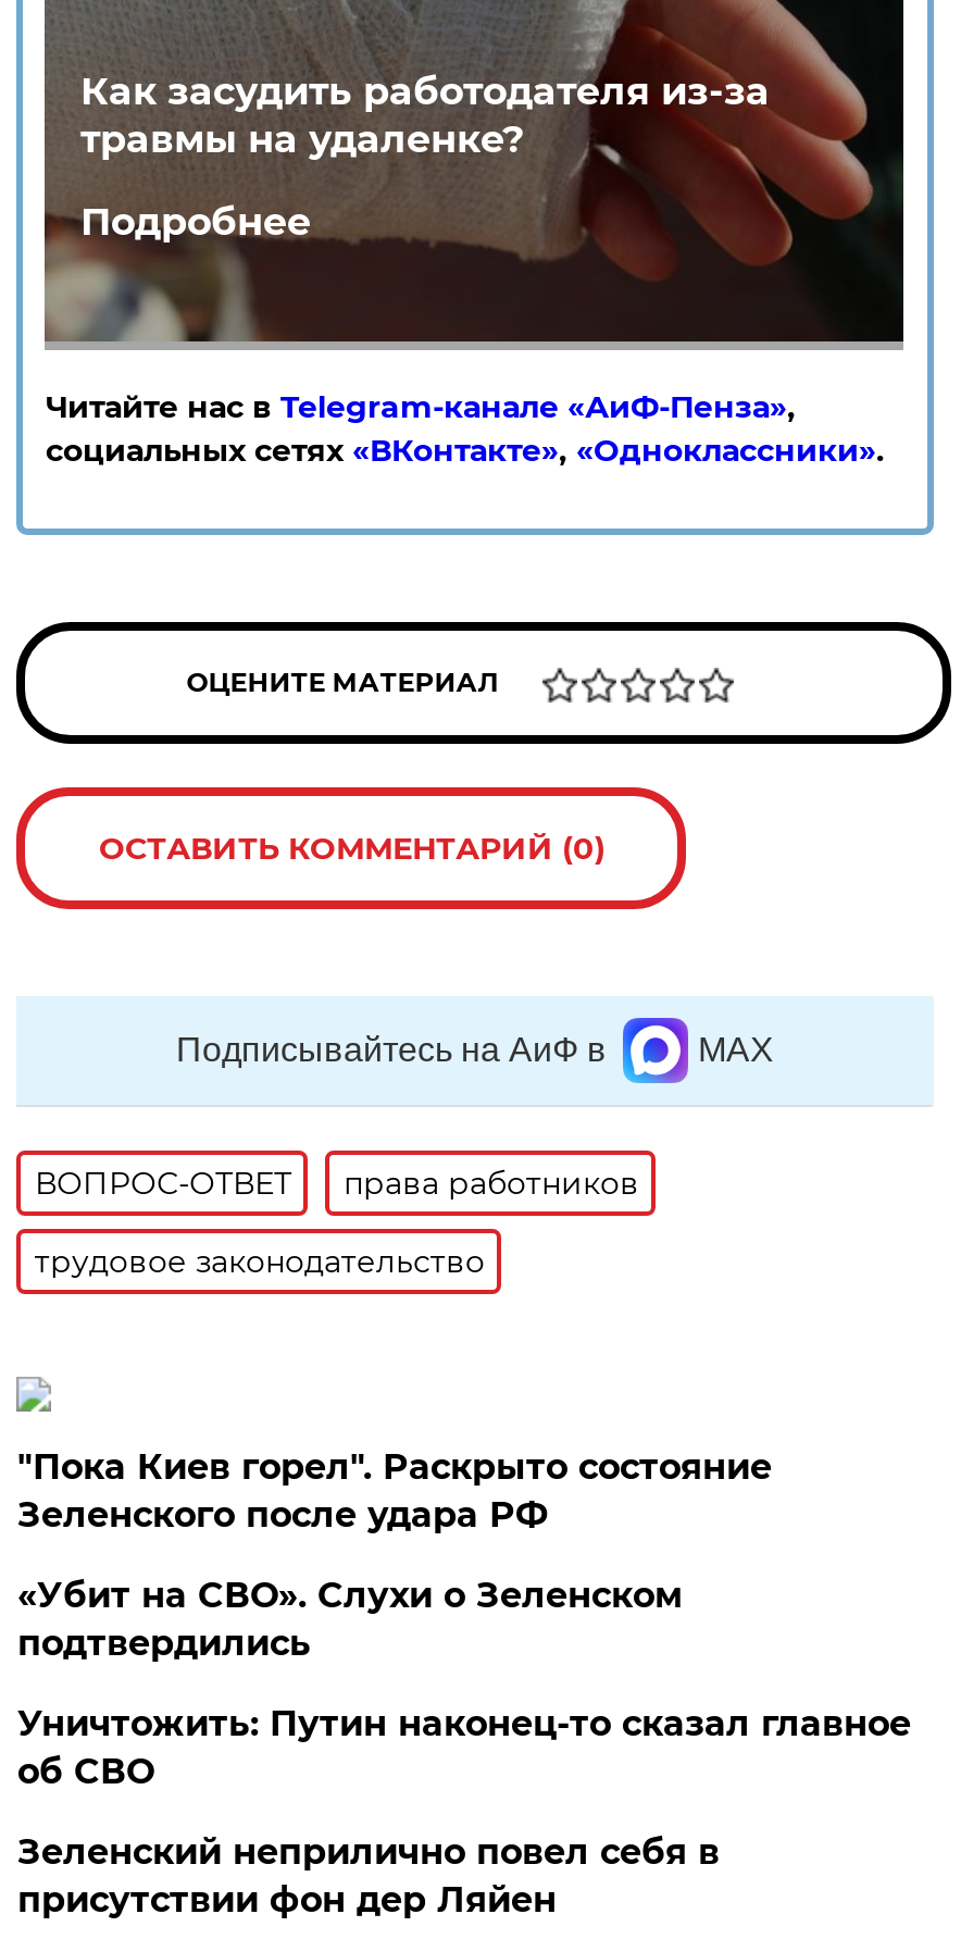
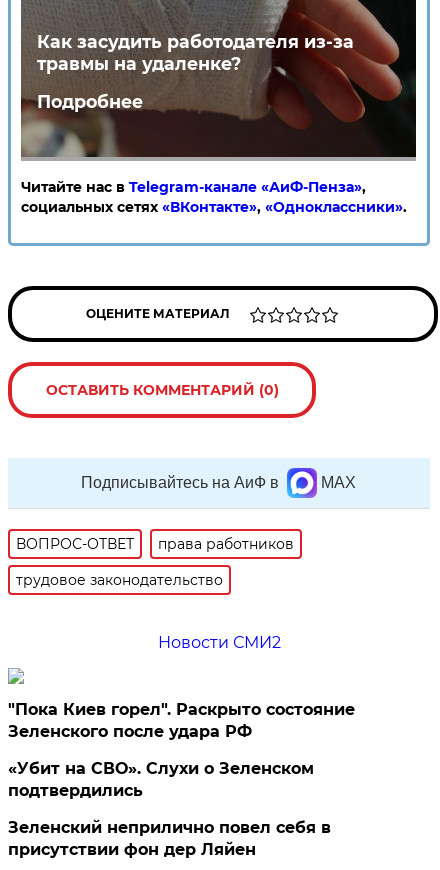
+ Новости СМИ2

moved down: "Пока Киев горел". Раскрыто состояние | Зеленского после удара РФ | «Убит на СВО». Слухи о Зеленском | подтвердились

- Уничтожить: Путин наконец-то сказал главное
- об СВО
